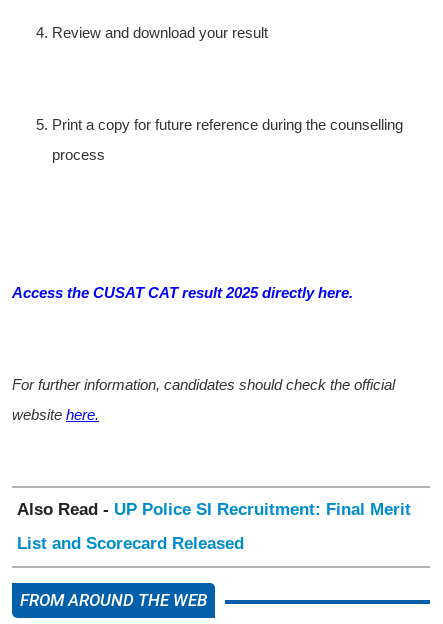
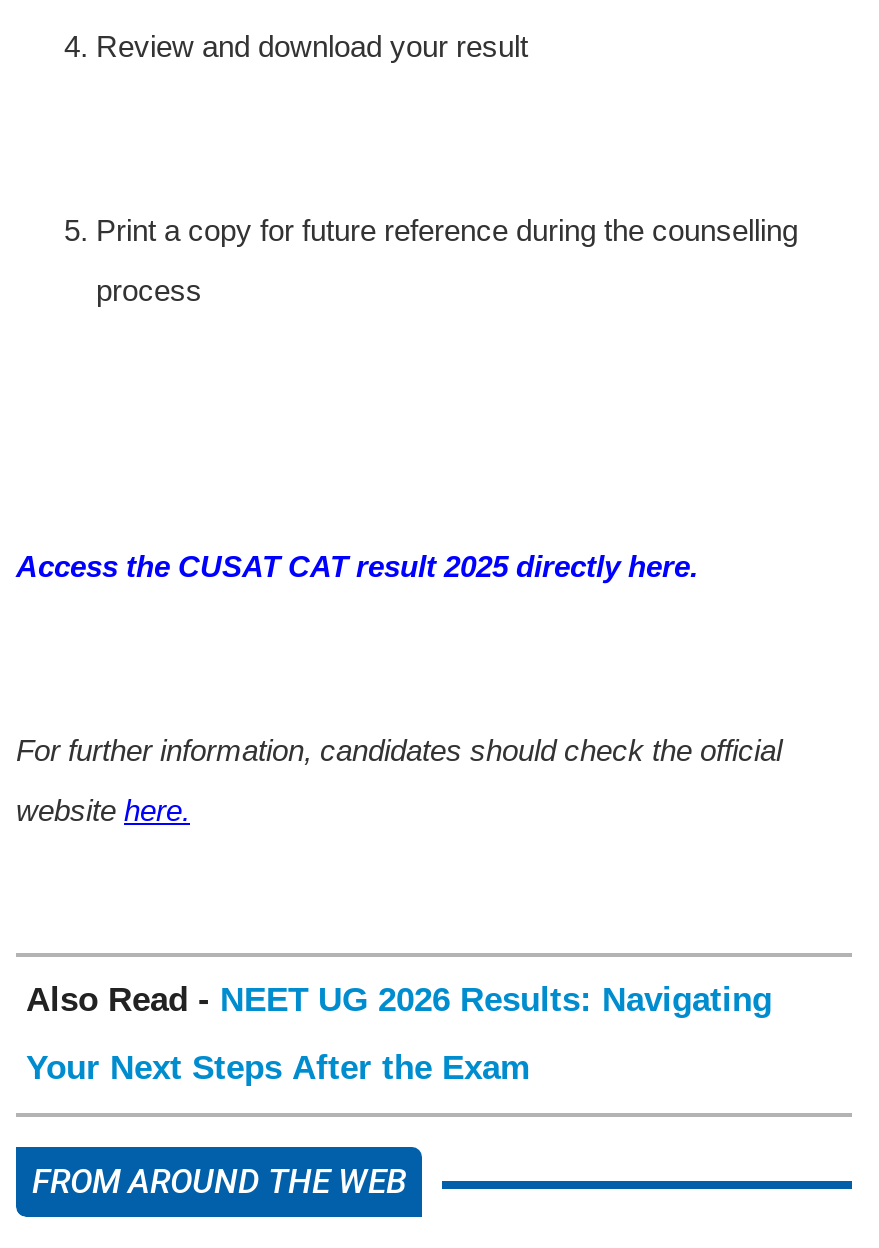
- Also Read - UP Police SI Recruitment: Final Merit
+ Also Read - NEET UG 2026 Results: Navigating

- List and Scorecard Released
+ Your Next Steps After the Exam
